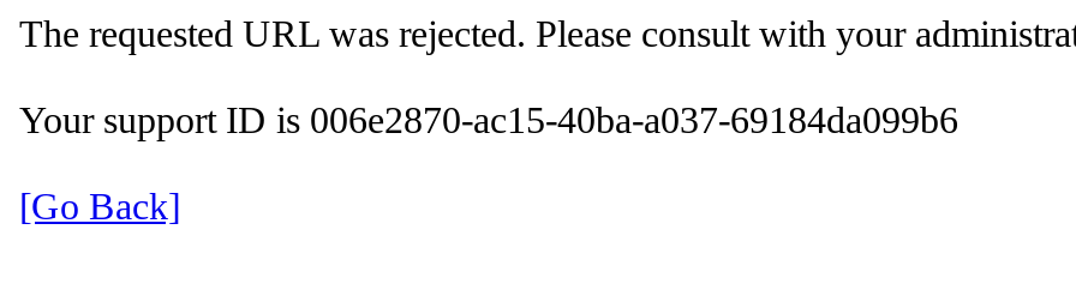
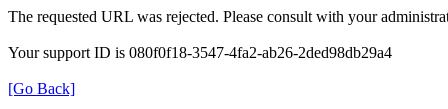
- Your support ID is 006e2870-ac15-40ba-a037-69184da099b6
+ Your support ID is 080f0f18-3547-4fa2-ab26-2ded98db29a4
